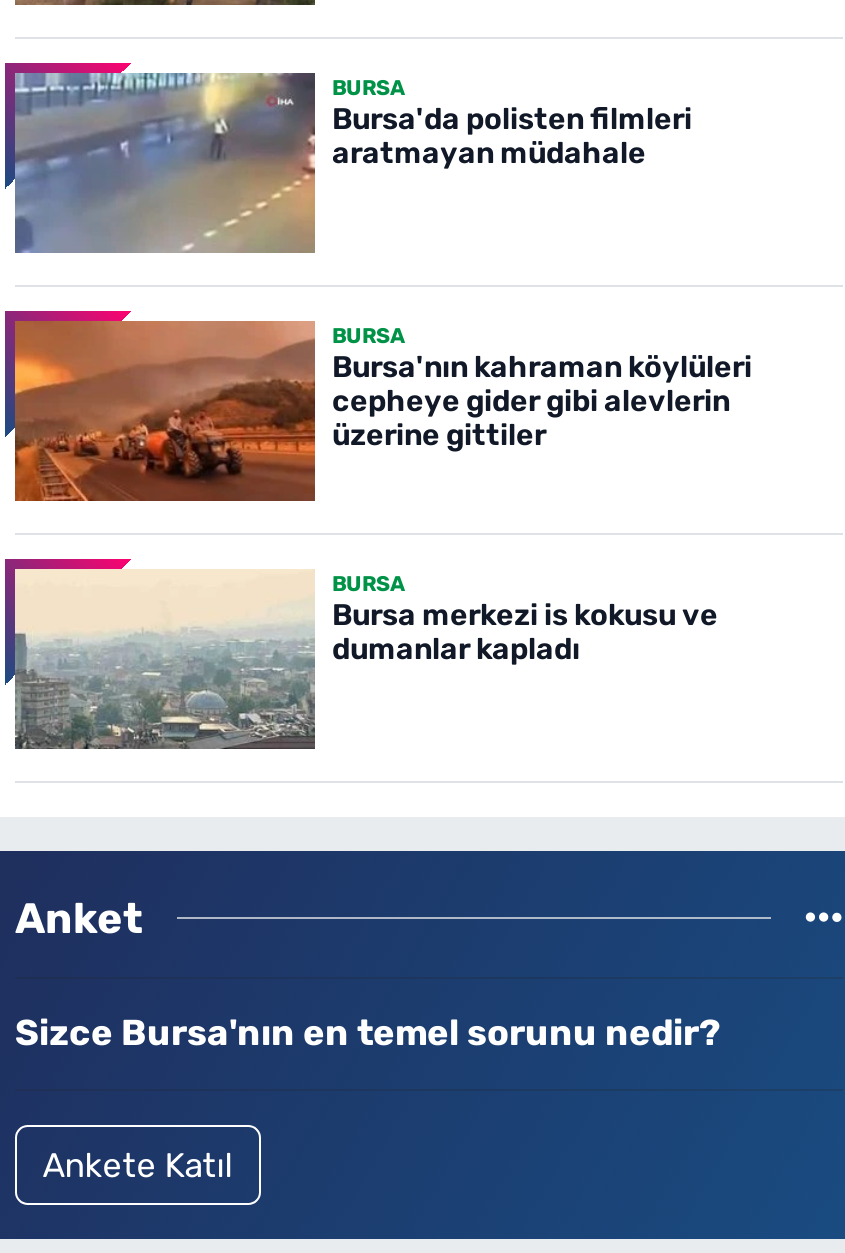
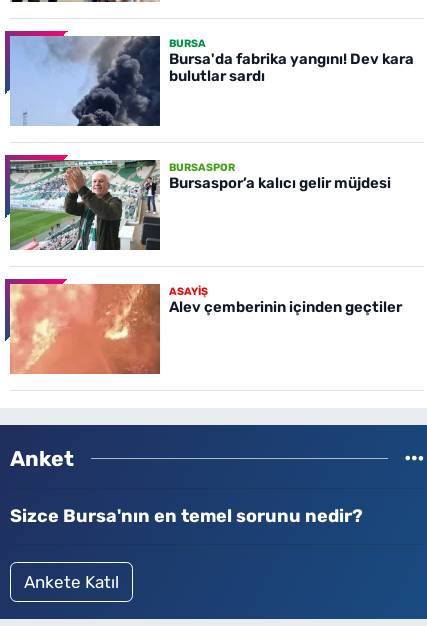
- [image]
- Bursa'da polisten filmleri
- aratmayan müdahale
+ [image]
+ Bursa'da fabrika yangını! Dev kara
+ bulutlar sardı

- [image]
- BURSA
- Bursa'nın kahraman köylüleri
- cepheye gider gibi alevlerin
- üzerine gittiler
+ [image]
+ BURSASPOR
+ Bursaspor’a kalıcı gelir müjdesi

- [image]
- BURSA
- Bursa merkezi is kokusu ve
- dumanlar kapladı
+ [image]
+ ASAYİŞ
+ Alev çemberinin içinden geçtiler
